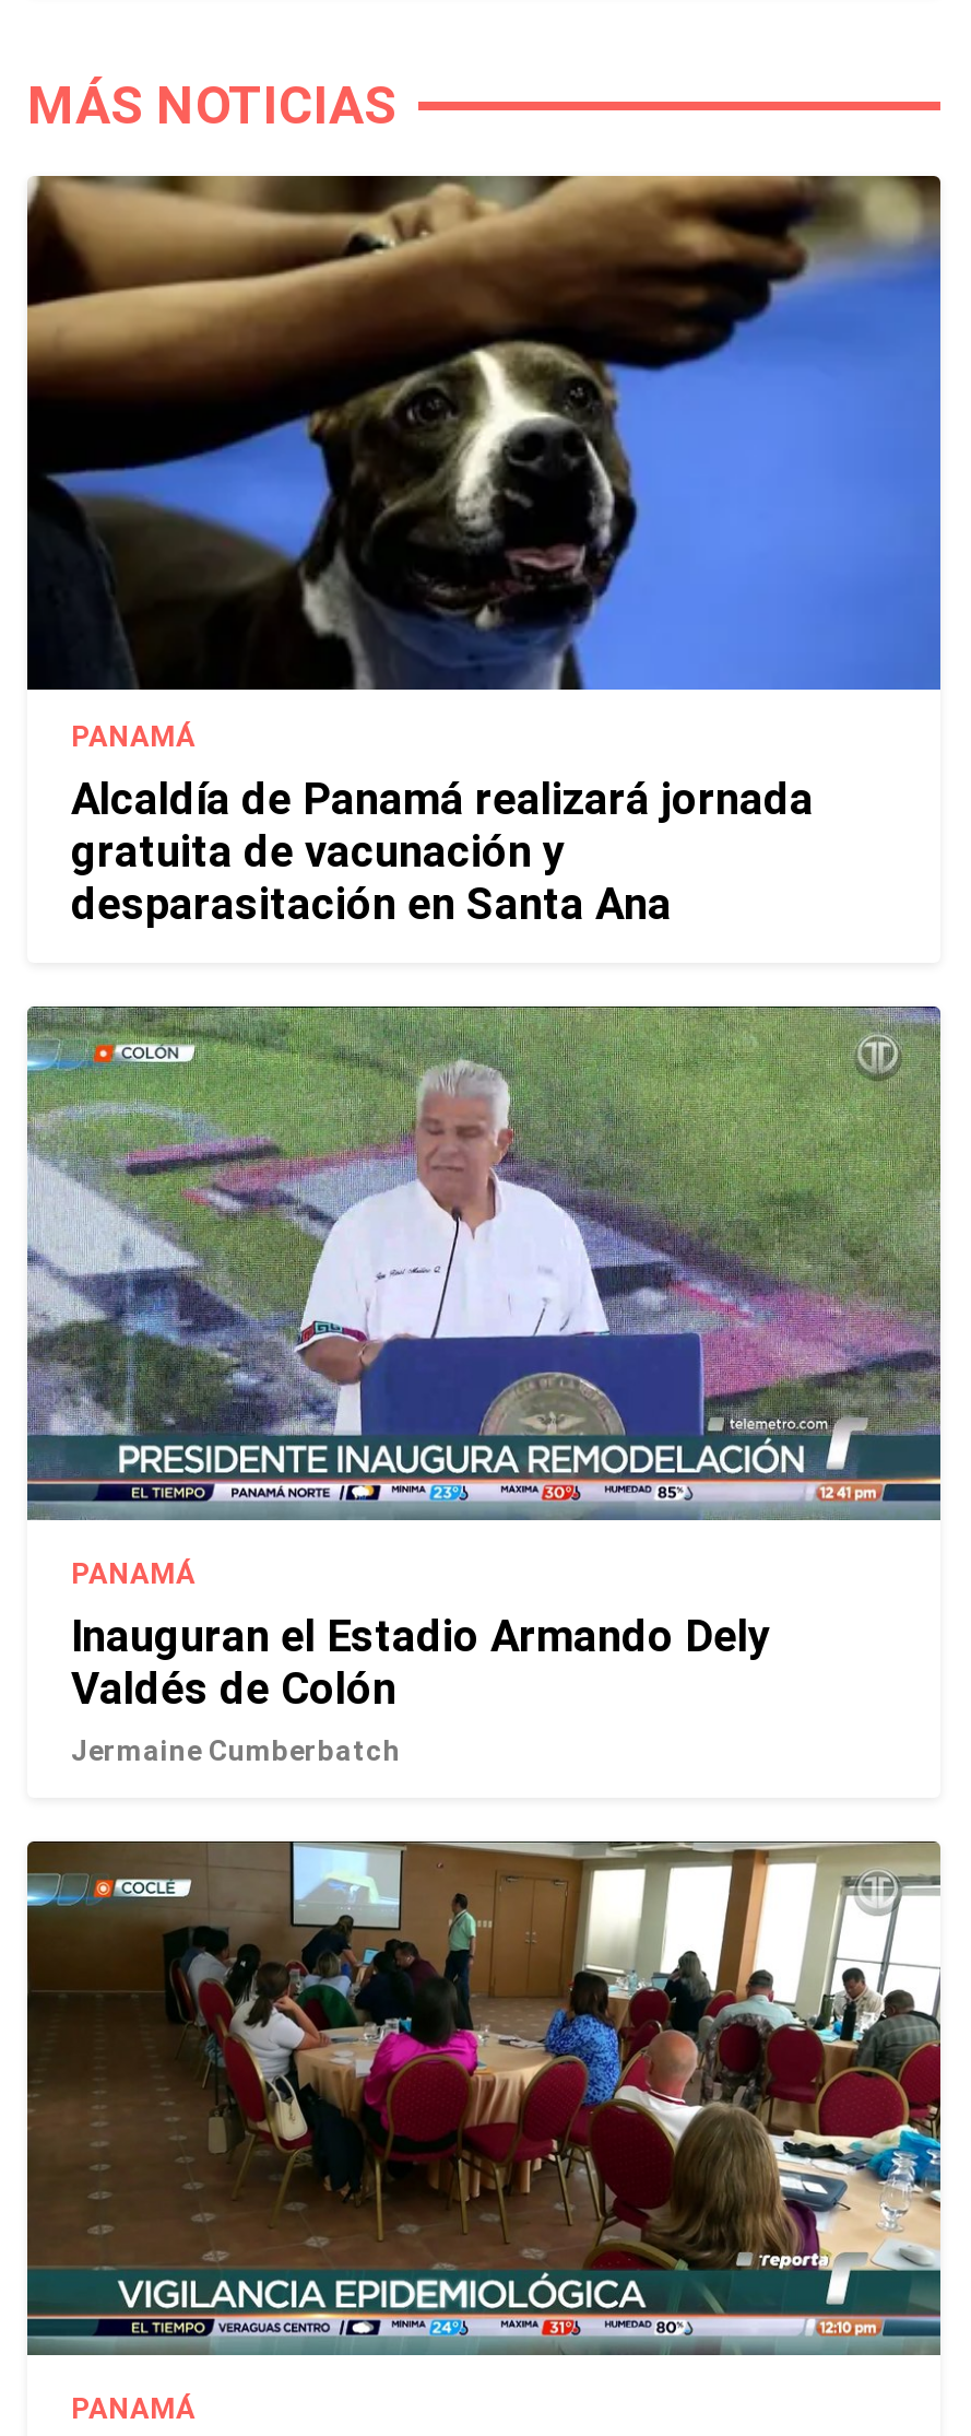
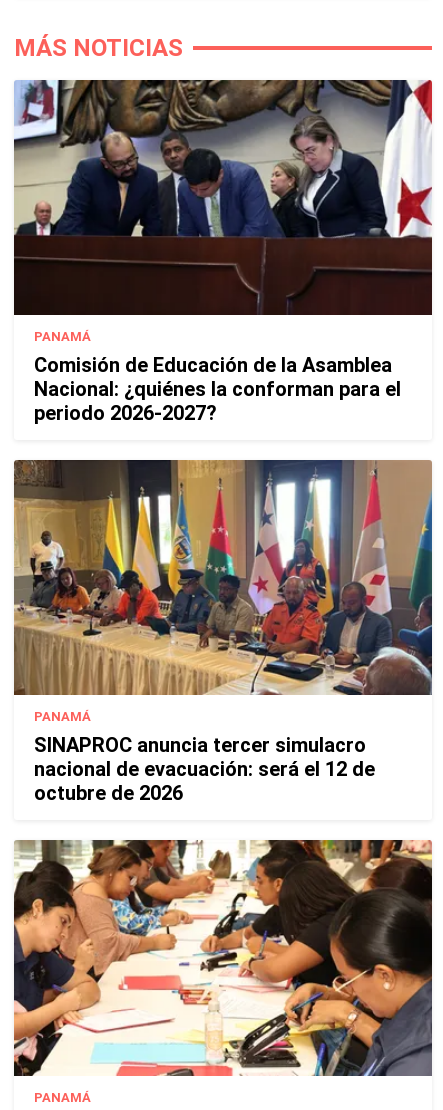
- [image]
- Alcaldía de Panamá realizará jornada
- gratuita de vacunación y
- desparasitación en Santa Ana
+ [image]
+ Comisión de Educación de la Asamblea
+ Nacional: ¿quiénes la conforman para el
+ periodo 2026-2027?

- [image]
+ [image]

- Inauguran el Estadio Armando Dely
- Valdés de Colón
- Jermaine Cumberbatch
+ SINAPROC anuncia tercer simulacro
+ nacional de evacuación: será el 12 de
+ octubre de 2026

- [image]
+ [image]
